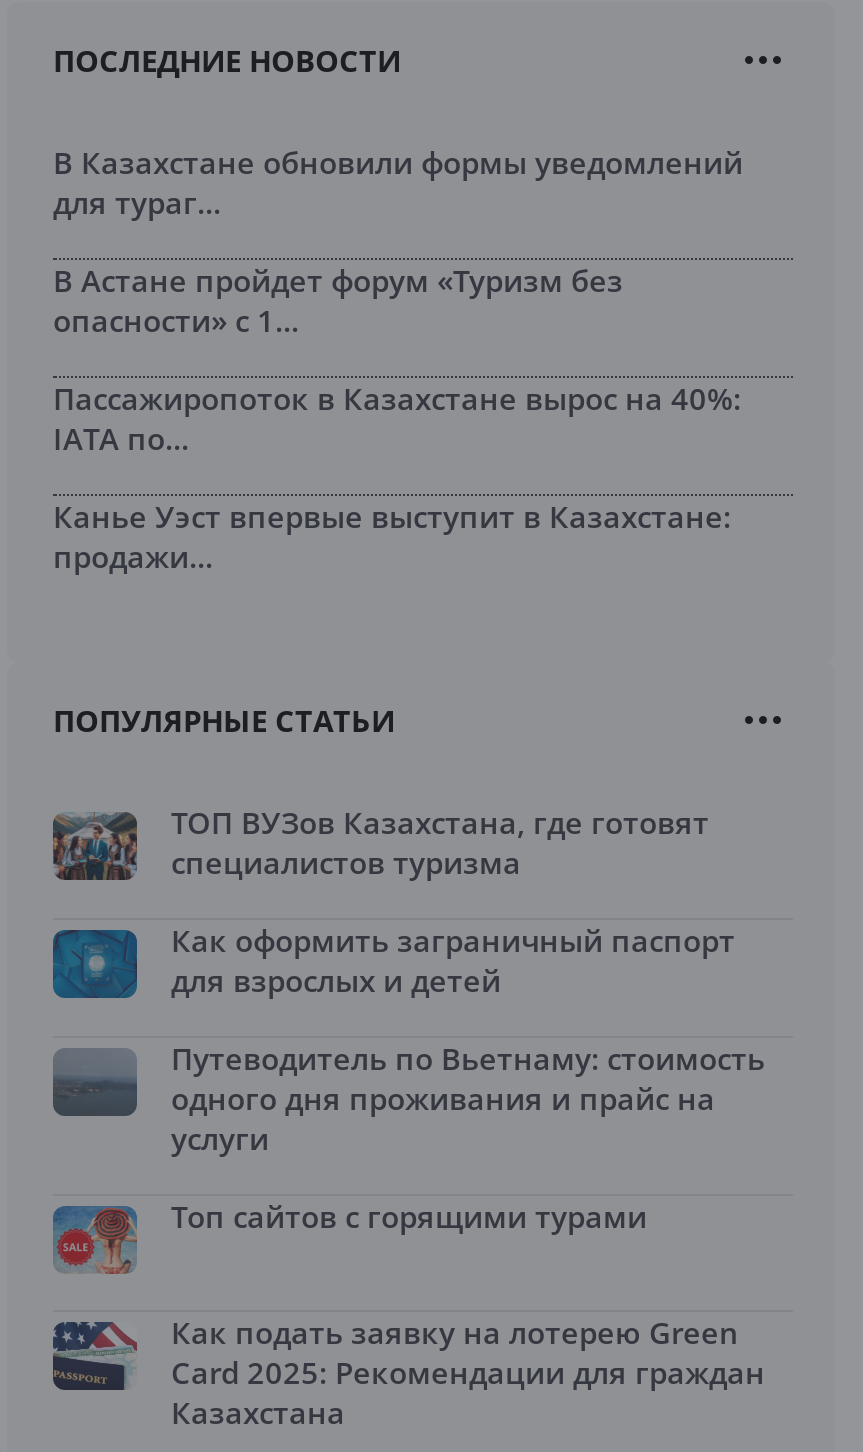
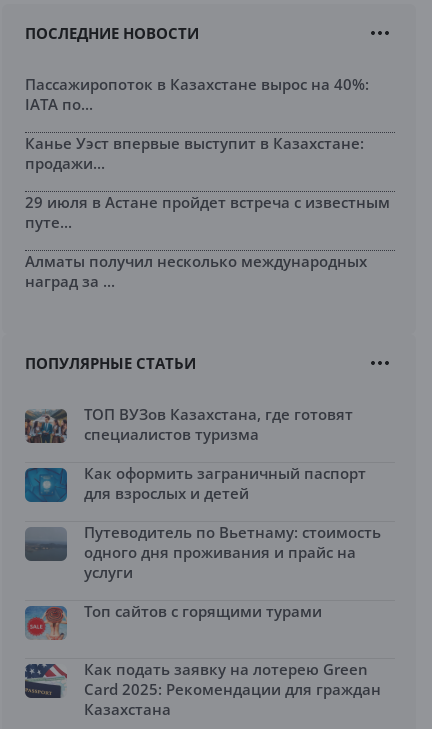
- В Казахстане обновили формы уведомлений
- для тураг...
- В Астане пройдет форум «Туризм без
- опасности» с 1...

moved up: Пассажиропоток в Казахстане вырос на 40%: | IATA по... | Канье Уэст впервые выступит в Казахстане: | продажи...

+ 29 июля в Астане пройдет встреча с известным
+ путе...
+ Алматы получил несколько международных
+ наград за ...
